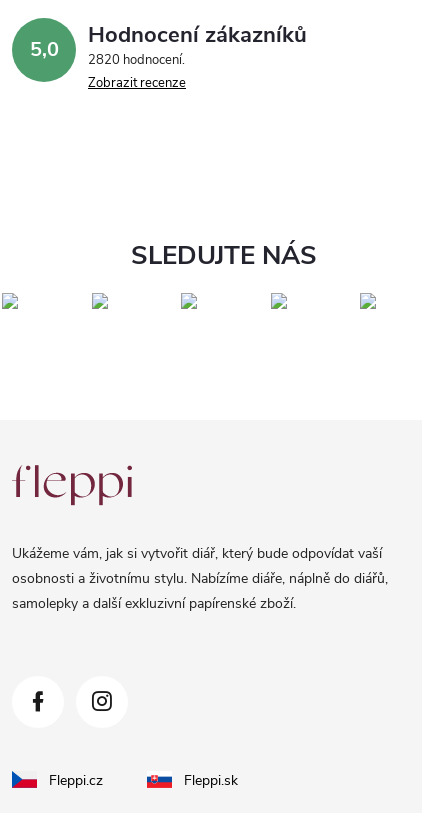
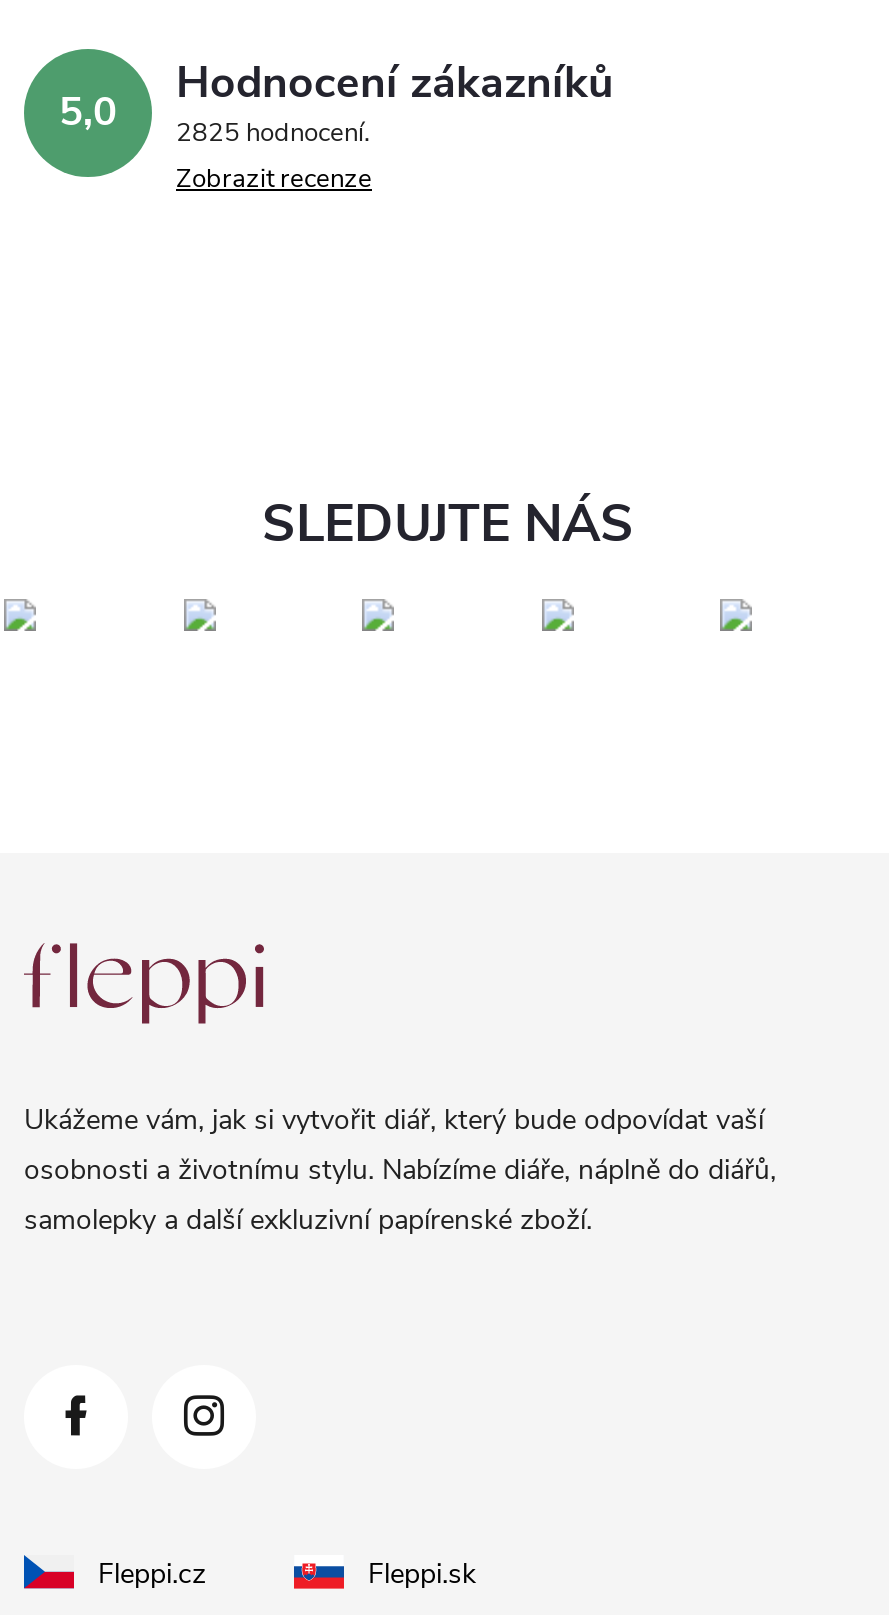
- 5,0 2820 hodnocení Hodnocení zákazníků
+ 5,0 2825 hodnocení Hodnocení zákazníků
